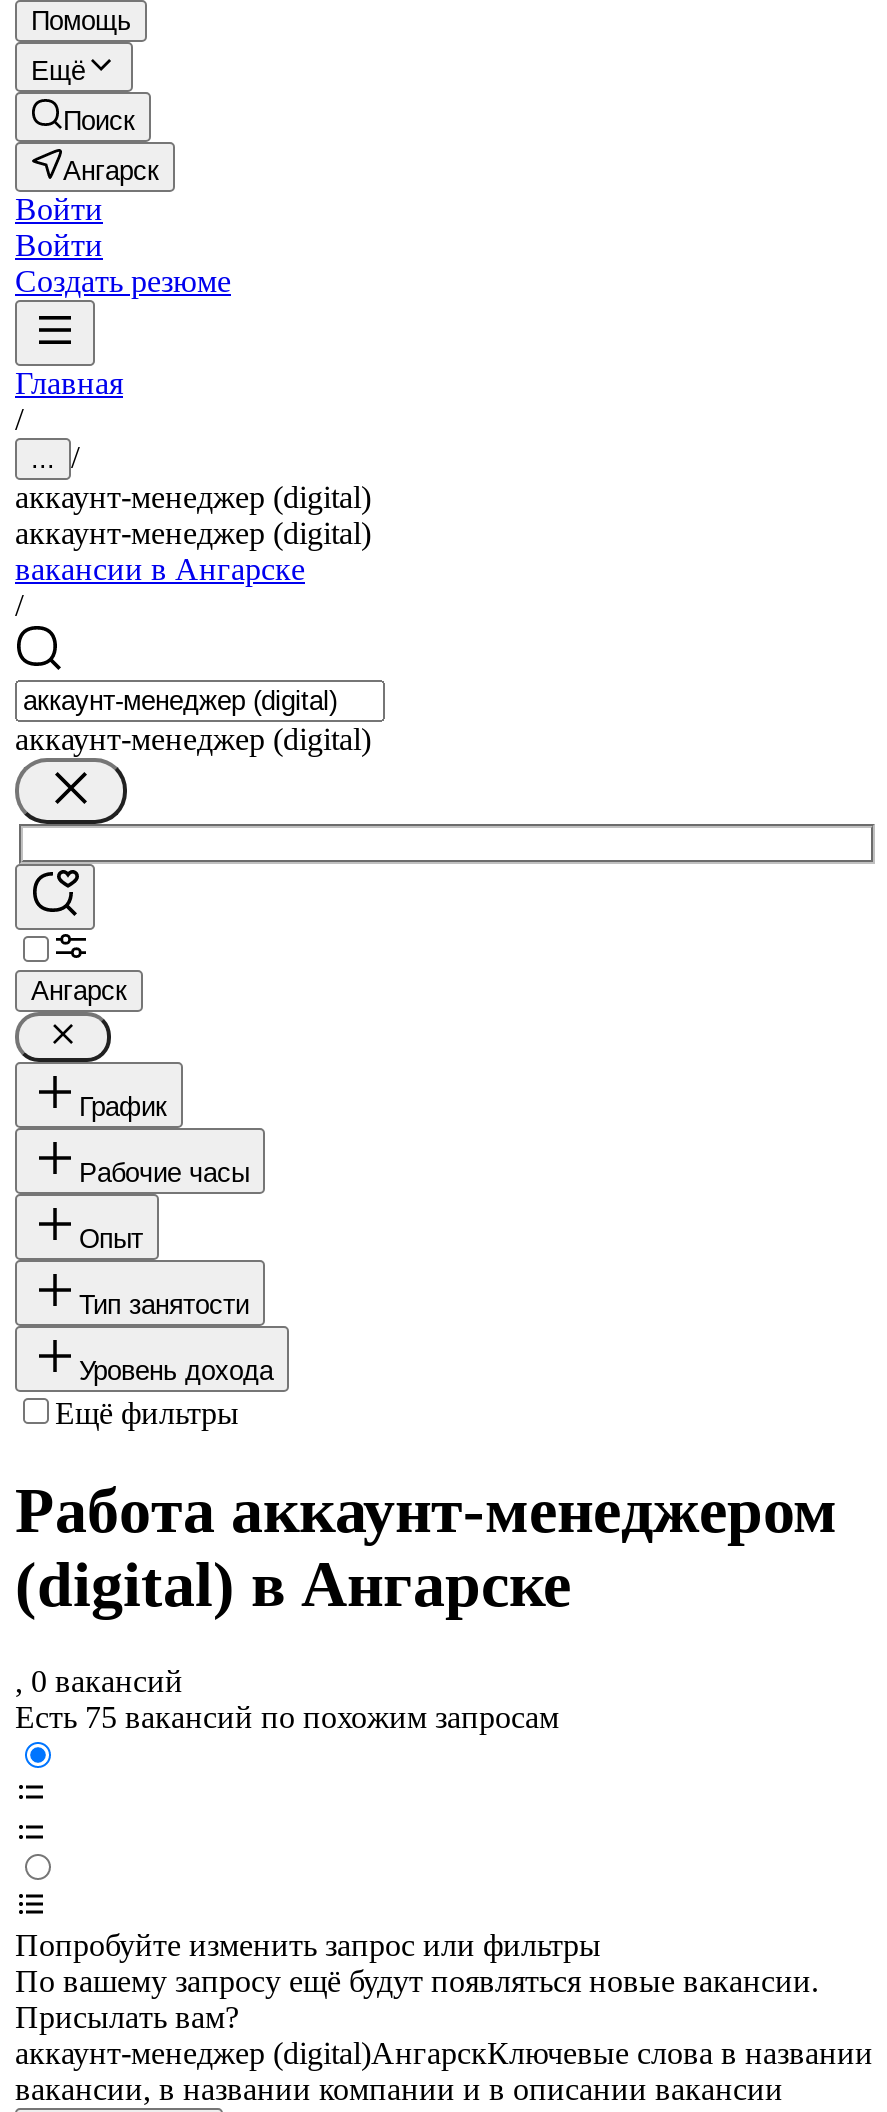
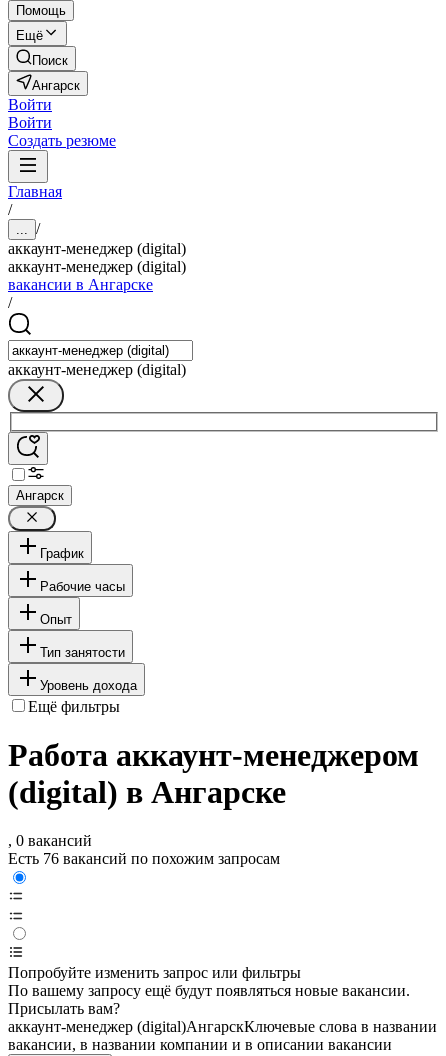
- Есть 75 вакансий по похожим запросам
+ Есть 76 вакансий по похожим запросам
